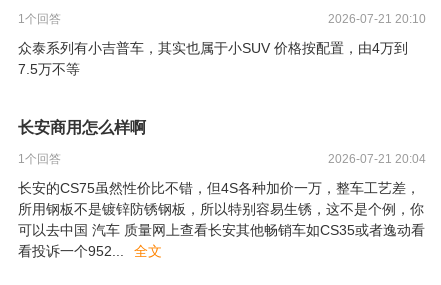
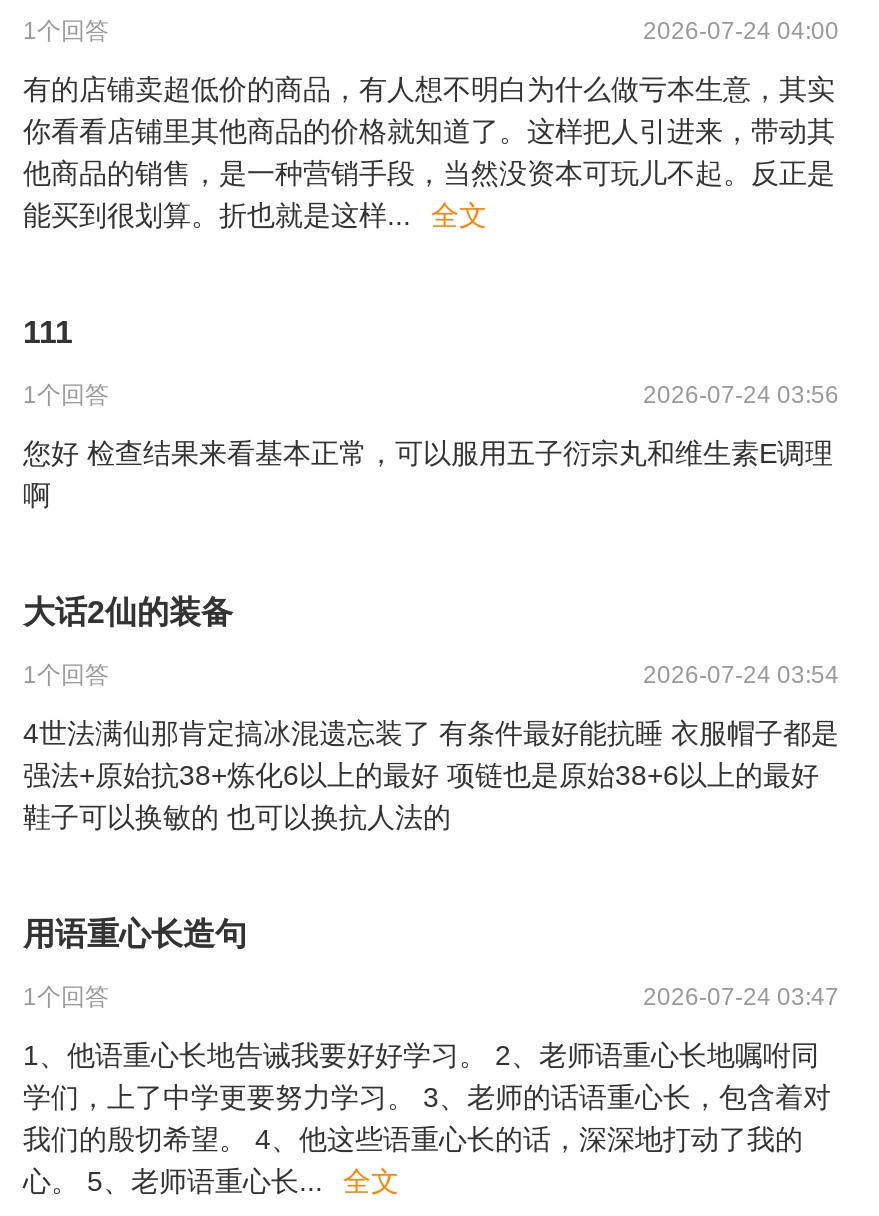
- 2026-07-21 20:10
+ 2026-07-24 04:00

- 众泰系列有小吉普车，其实也属于小SUV 价格按配置，由4万到
- 7.5万不等
+ 有的店铺卖超低价的商品，有人想不明白为什么做亏本生意，其实
+ 你看看店铺里其他商品的价格就知道了。这样把人引进来，带动其
+ 他商品的销售，是一种营销手段，当然没资本可玩儿不起。反正是
+ 能买到很划算。折也就是这样...
+ 全文

- 长安商用怎么样啊
+ 111

- 2026-07-21 20:04
- 长安的CS75虽然性价比不错，但4S各种加价一万，整车工艺差，
- 所用钢板不是镀锌防锈钢板，所以特别容易生锈，这不是个例，你
- 可以去中国 汽车 质量网上查看长安其他畅销车如CS35或者逸动看
- 看投诉一个952...
+ 2026-07-24 03:56
+ 您好 检查结果来看基本正常，可以服用五子衍宗丸和维生素E调理
+ 啊
+ 大话2仙的装备
+ 1个回答
+ 2026-07-24 03:54
+ 4世法满仙那肯定搞冰混遗忘装了 有条件最好能抗睡 衣服帽子都是
+ 强法+原始抗38+炼化6以上的最好 项链也是原始38+6以上的最好
+ 鞋子可以换敏的 也可以换抗人法的
+ 用语重心长造句
+ 1个回答
+ 2026-07-24 03:47
+ 1、他语重心长地告诫我要好好学习。 2、老师语重心长地嘱咐同
+ 学们，上了中学更要努力学习。 3、老师的话语重心长，包含着对
+ 我们的殷切希望。 4、他这些语重心长的话，深深地打动了我的
+ 心。 5、老师语重心长...
